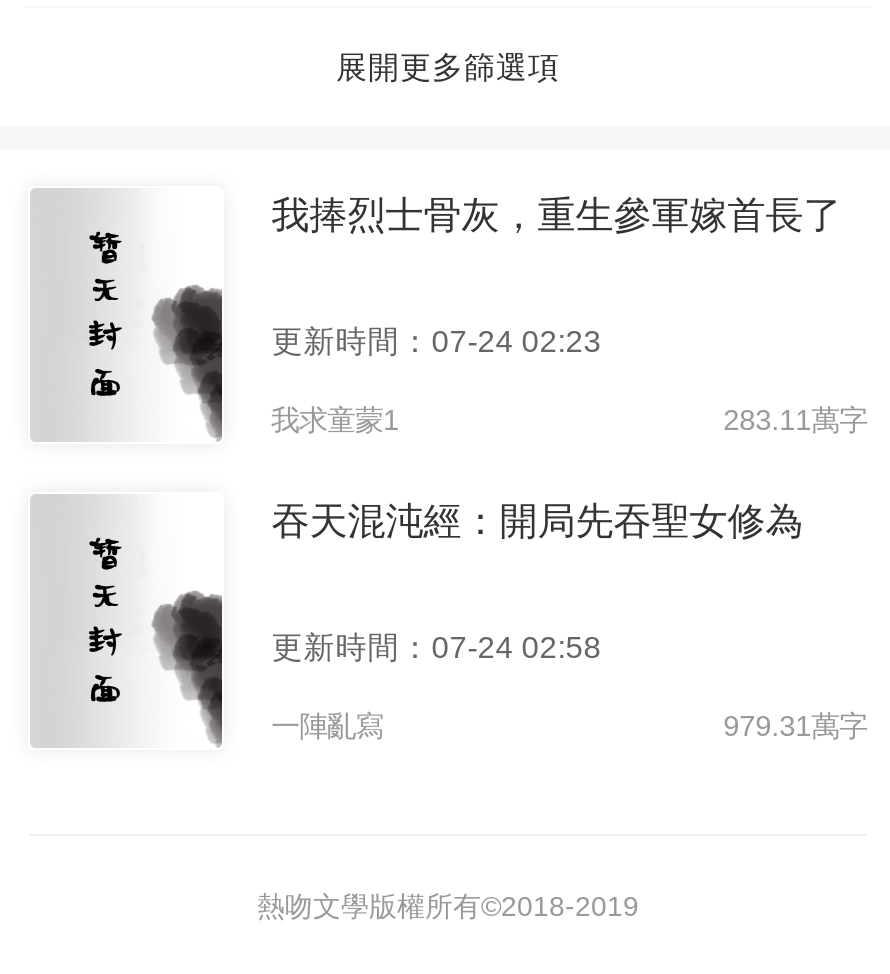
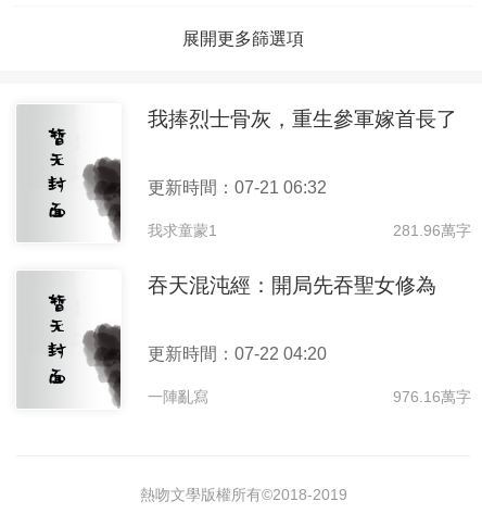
- 更新時間：07-24 02:23
+ 更新時間：07-21 06:32

- 283.11萬字
+ 281.96萬字

- 更新時間：07-24 02:58
+ 更新時間：07-22 04:20

- 979.31萬字
+ 976.16萬字
